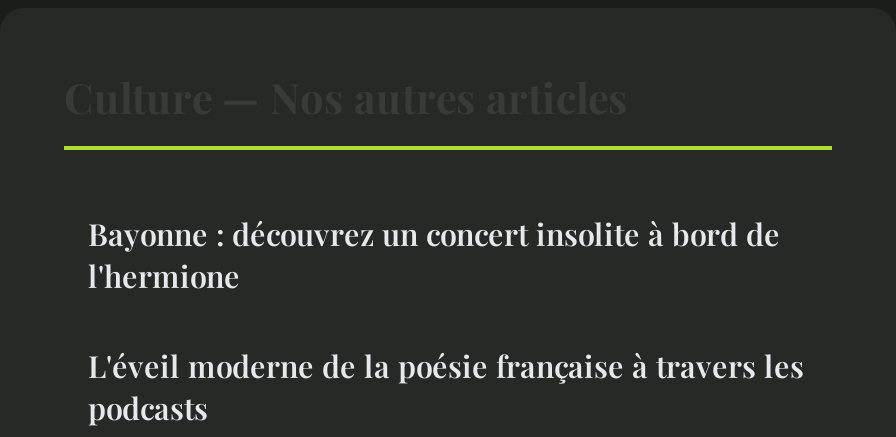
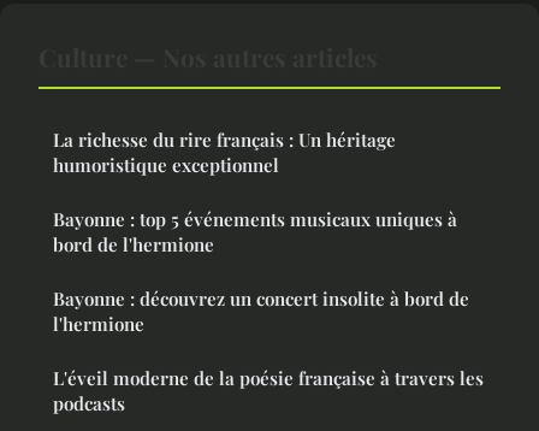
+ La richesse du rire français : Un héritage
+ humoristique exceptionnel
+ Bayonne : top 5 événements musicaux uniques à
+ bord de l'hermione
